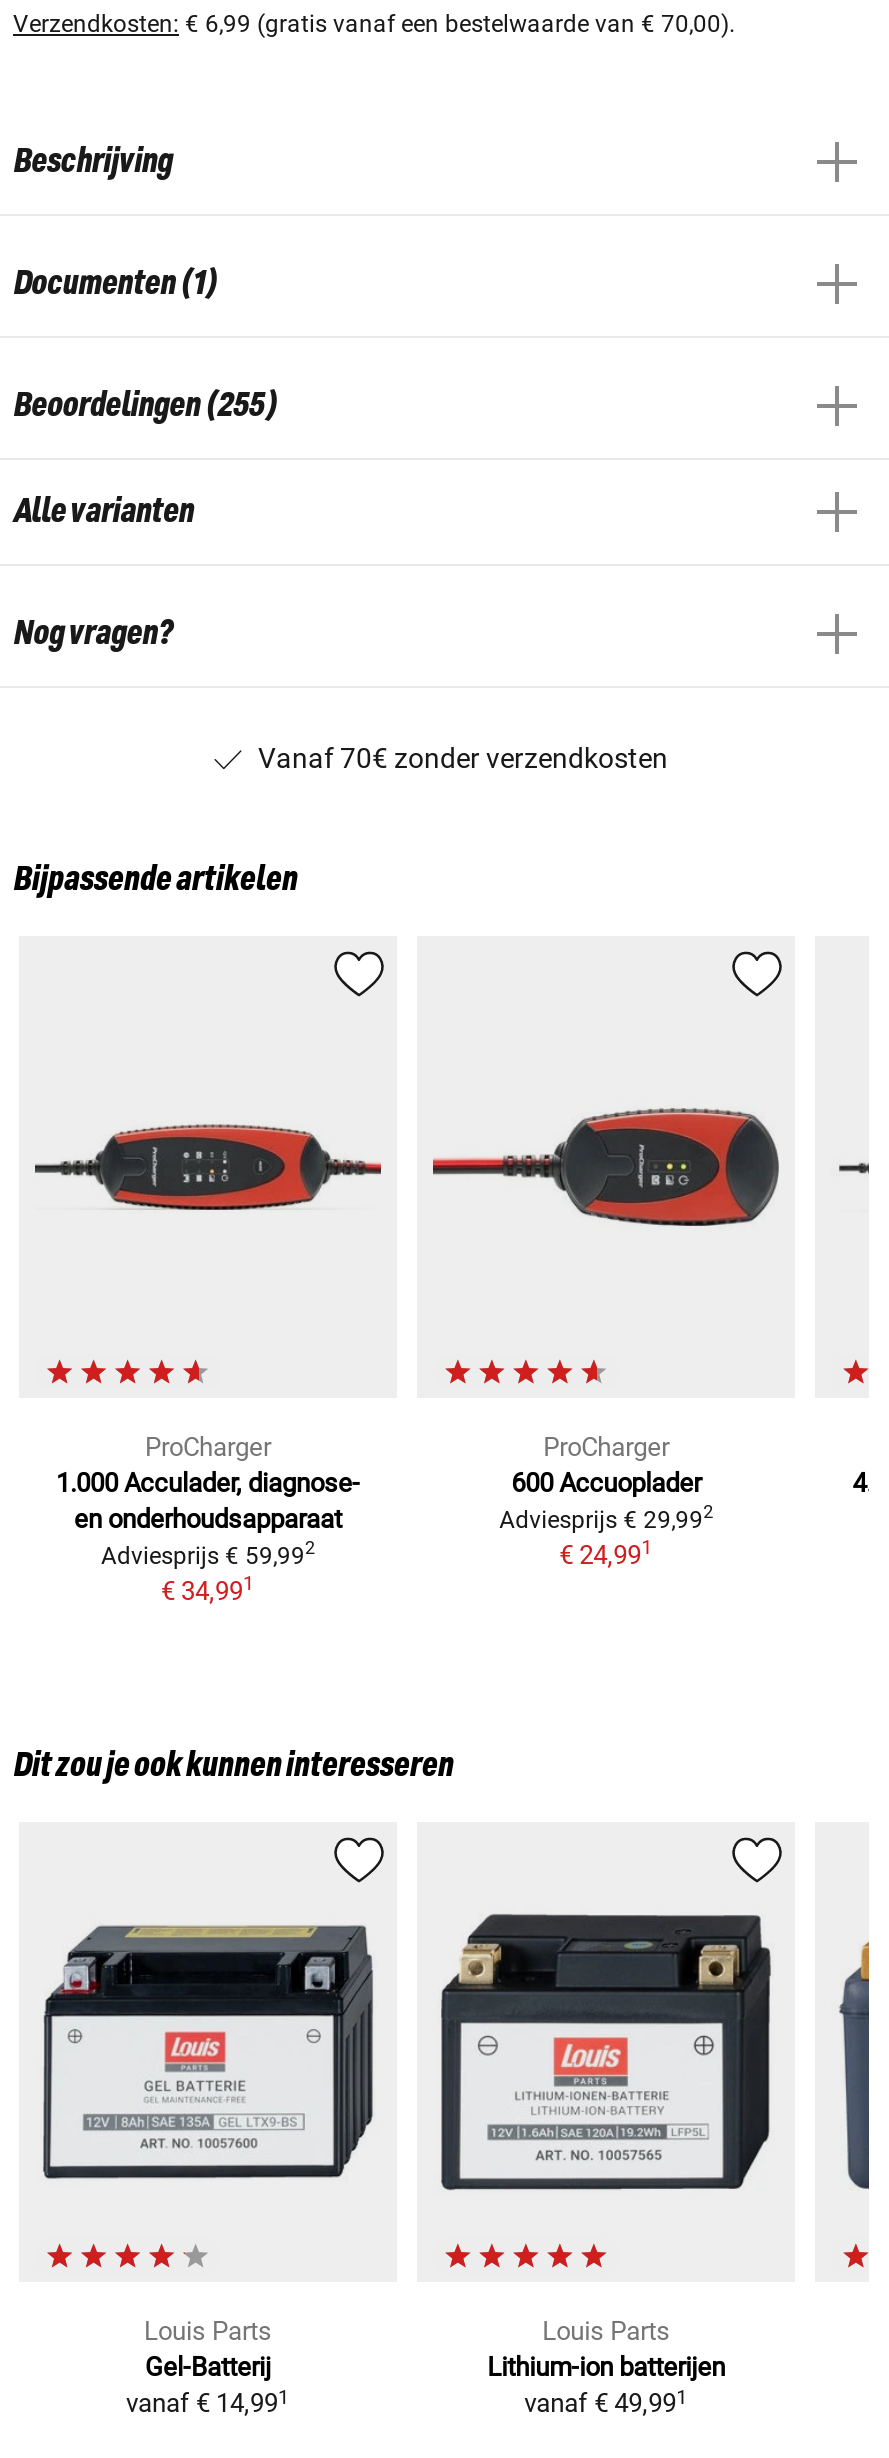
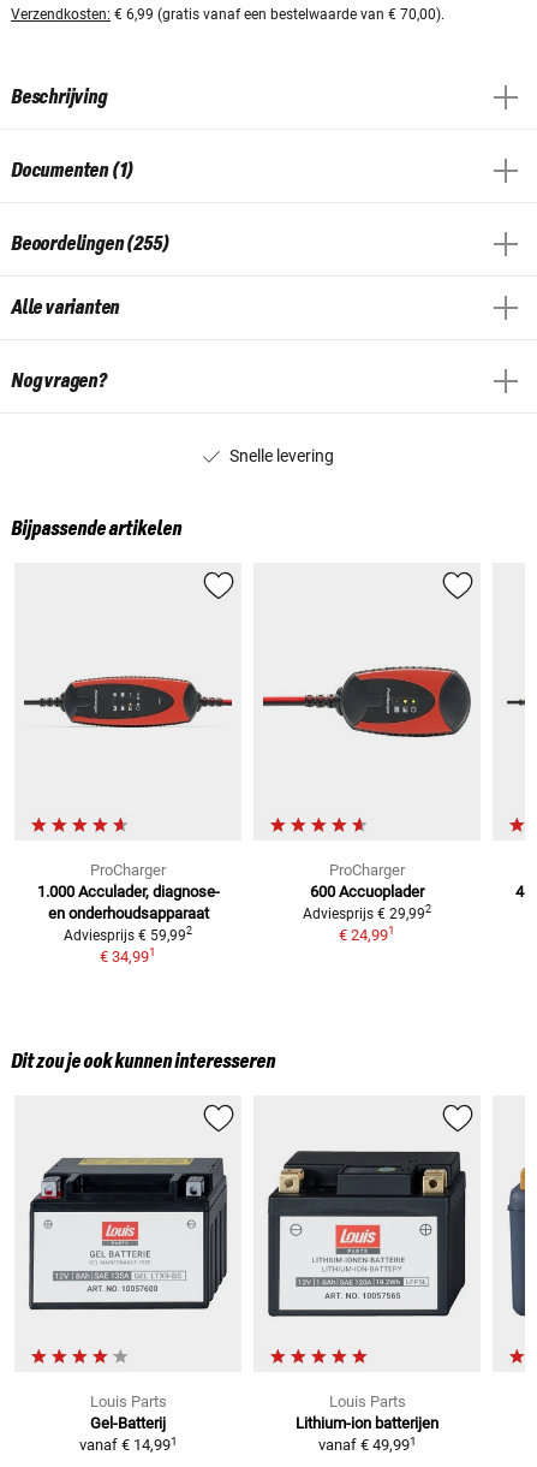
- Vanaf 70€ zonder verzendkosten
+ Snelle levering
